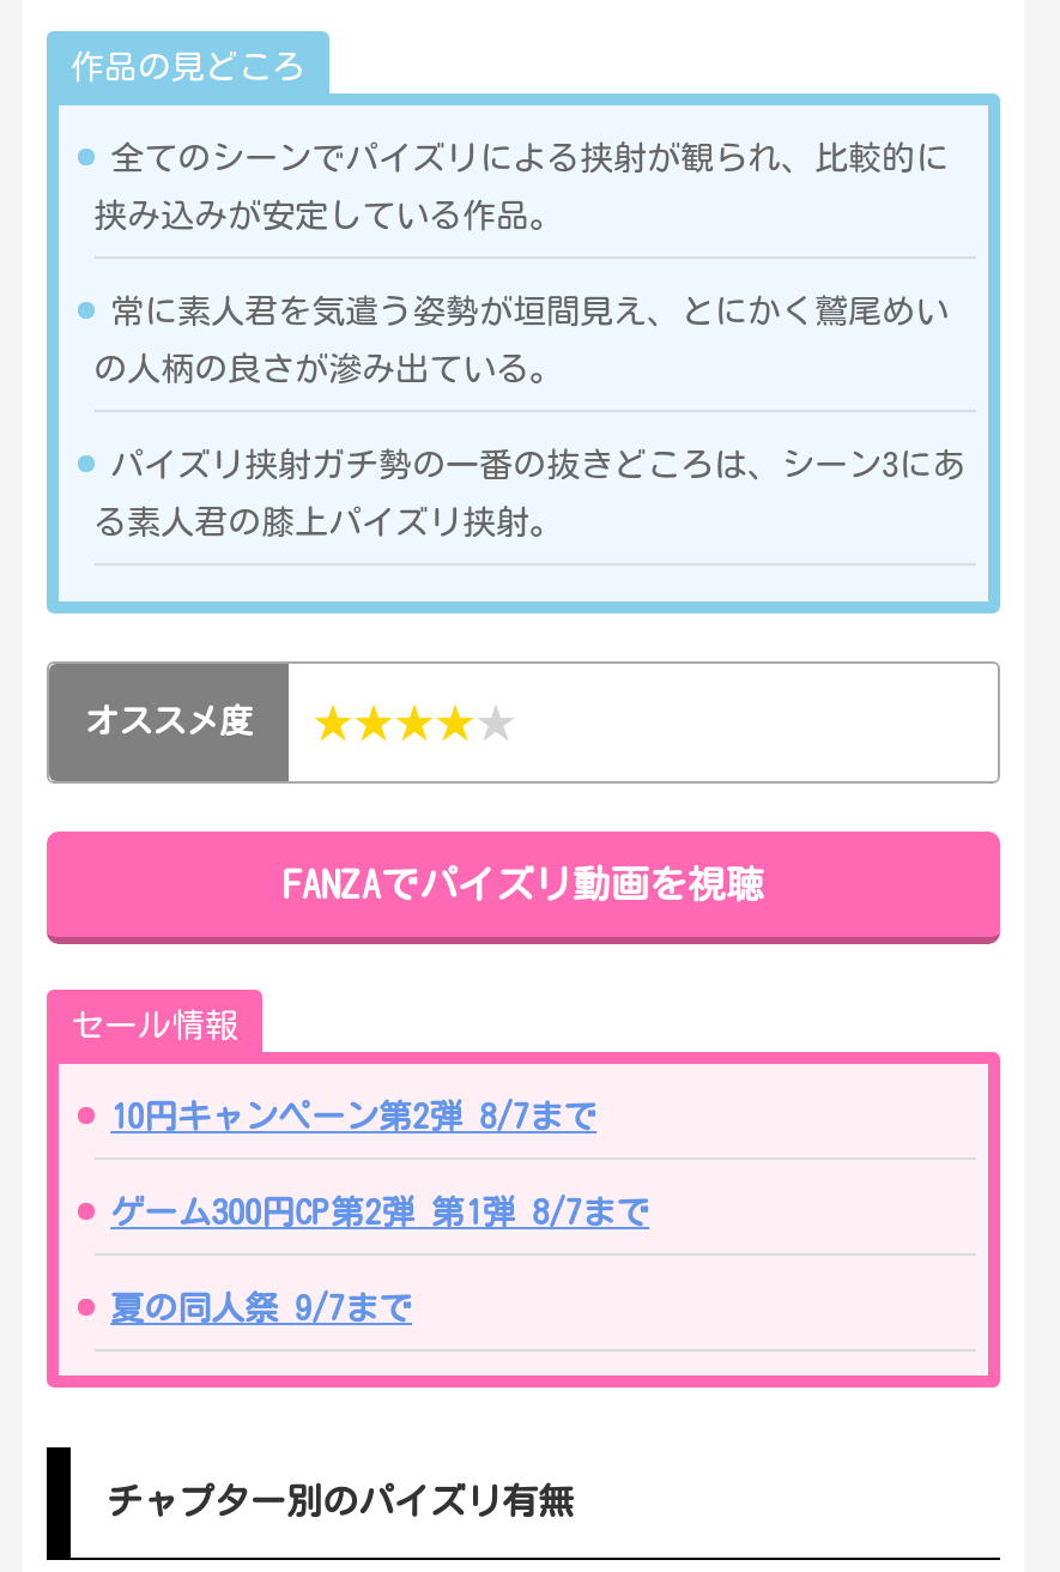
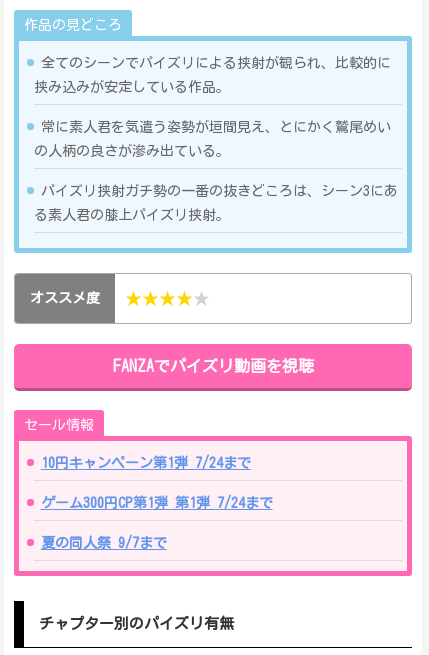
- 10円キャンペーン第2弾 8/7まで
+ 10円キャンペーン第1弾 7/24まで

- ゲーム300円CP第2弾 第1弾 8/7まで
+ ゲーム300円CP第1弾 第1弾 7/24まで
